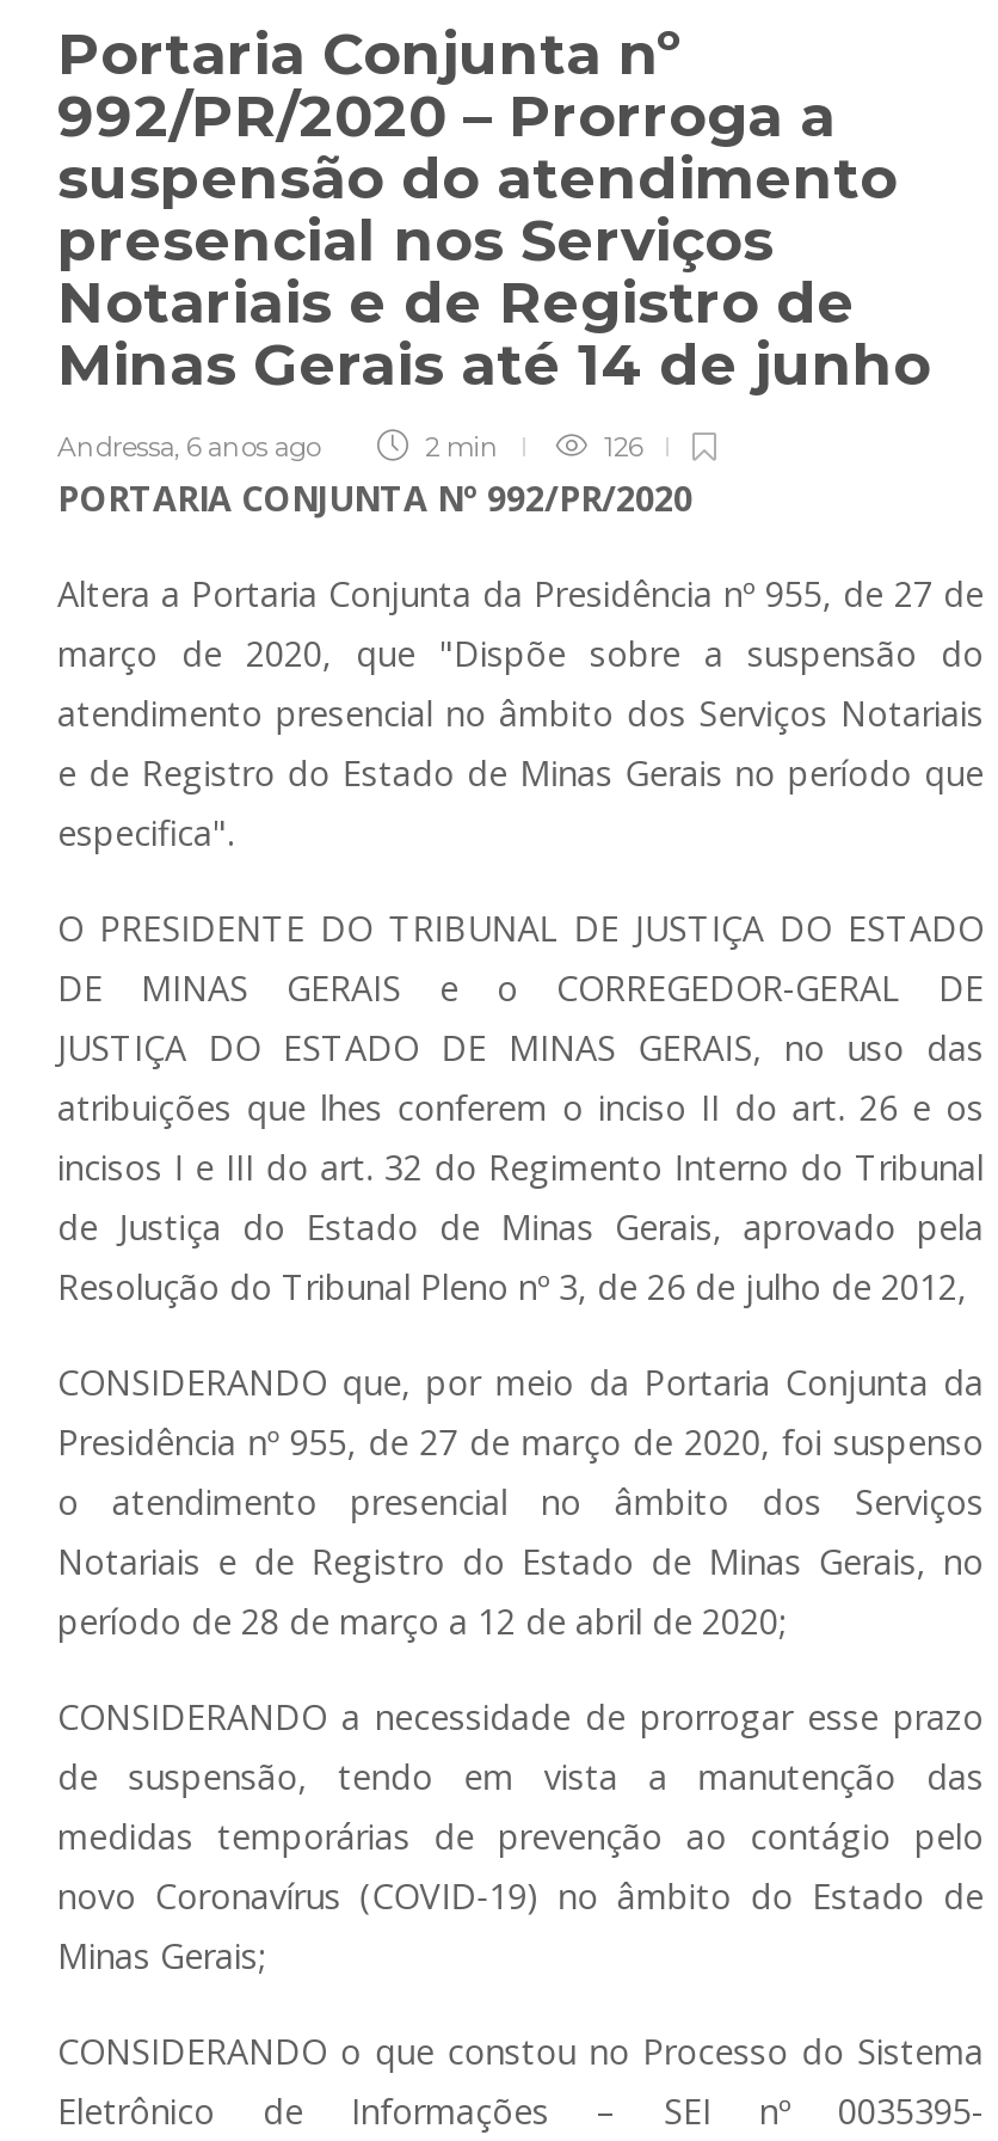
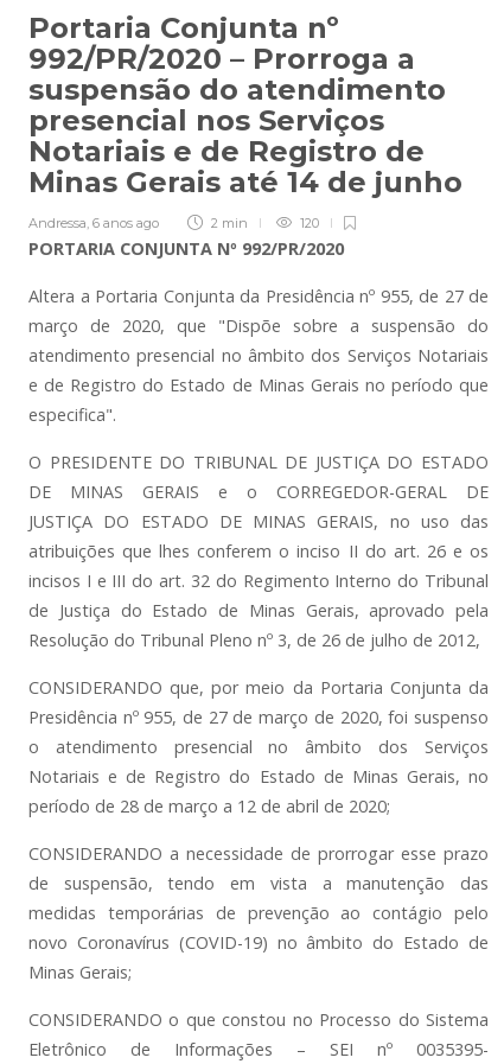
- 126
+ 120
